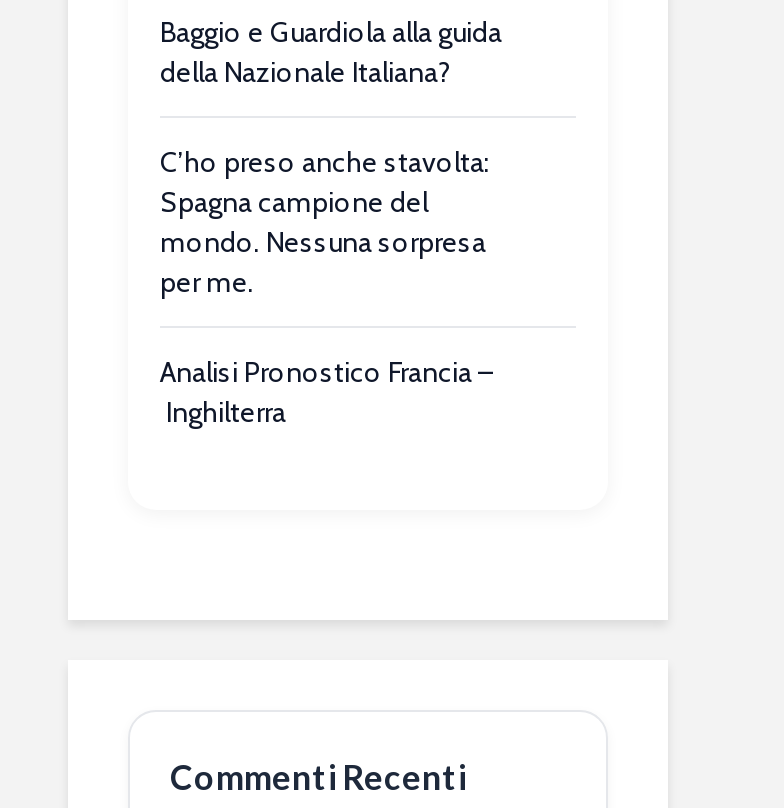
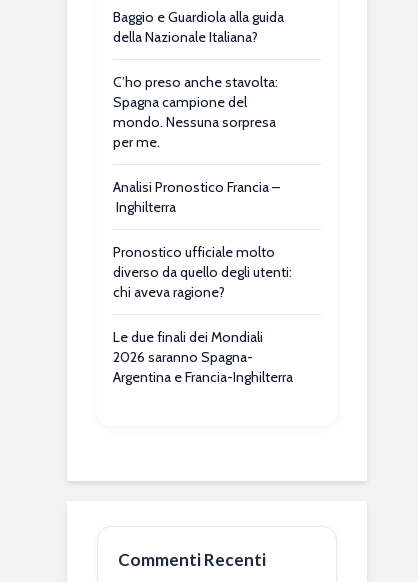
+ Pronostico ufficiale molto
+ diverso da quello degli utenti:
+ chi aveva ragione?
+ Le due finali dei Mondiali
+ 2026 saranno Spagna-
+ Argentina e Francia-Inghilterra
